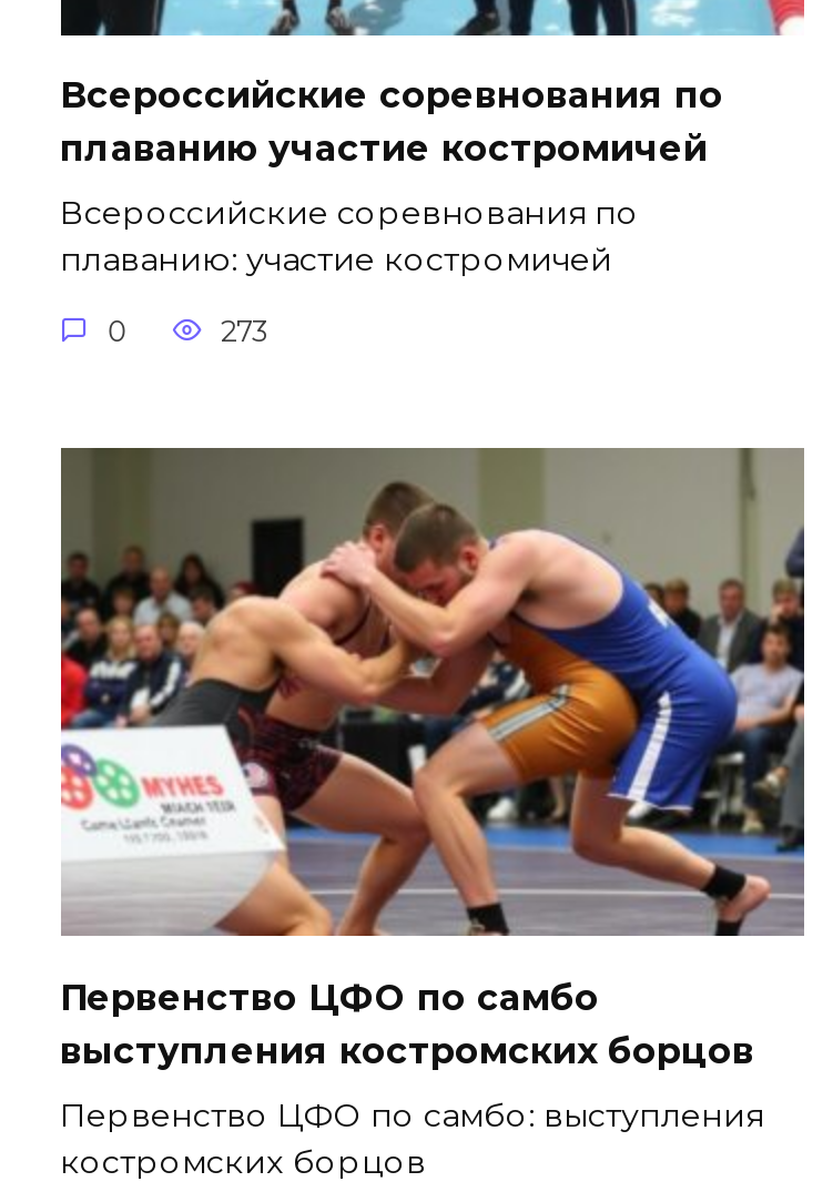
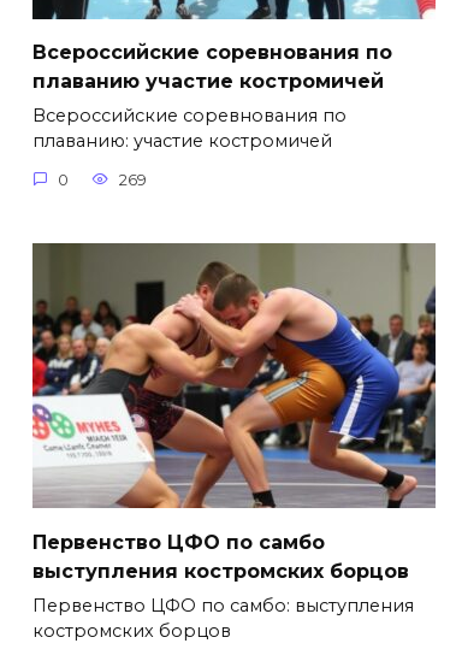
- 273
+ 269
